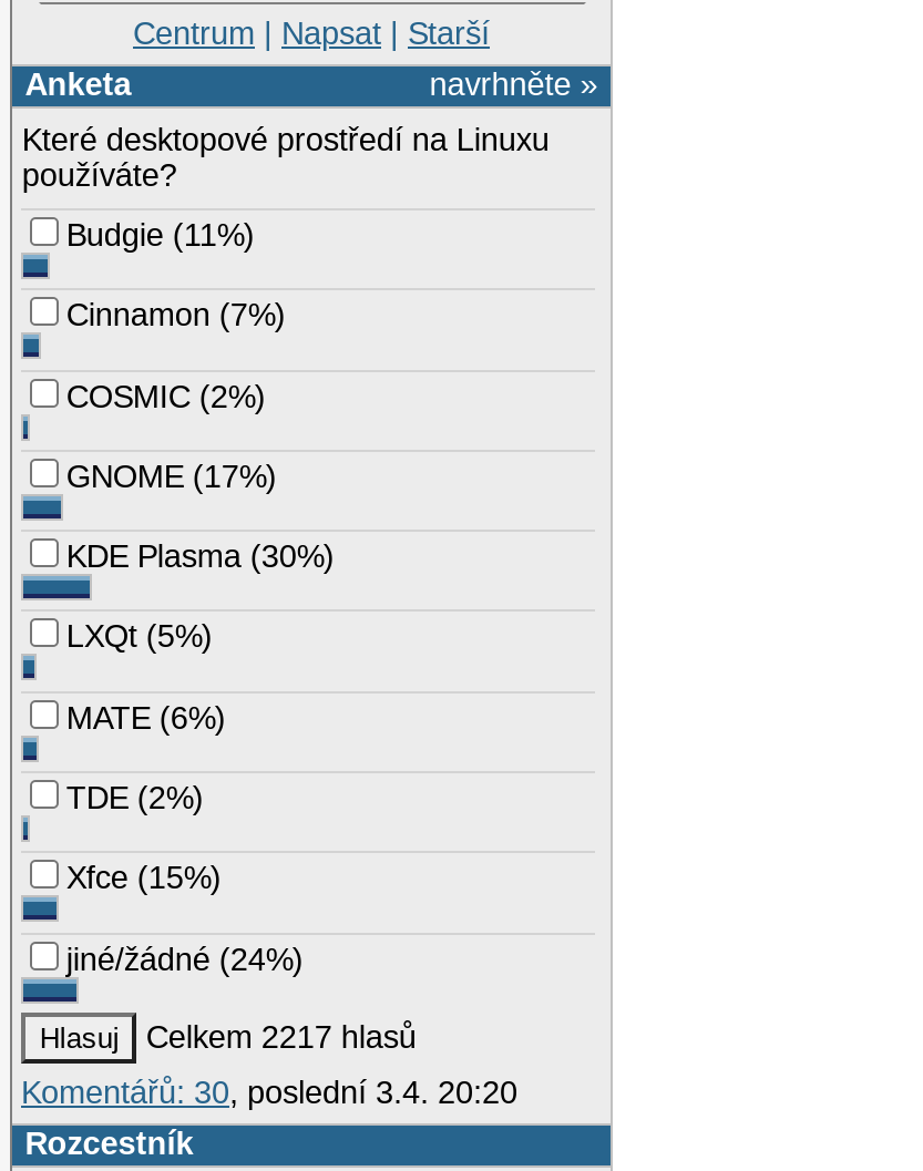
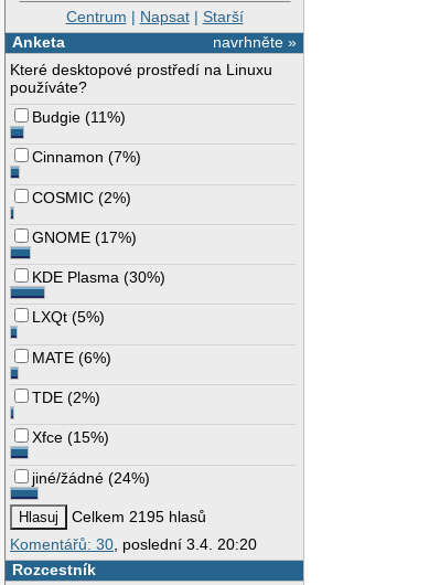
- Celkem 2217 hlasů
+ Celkem 2195 hlasů
